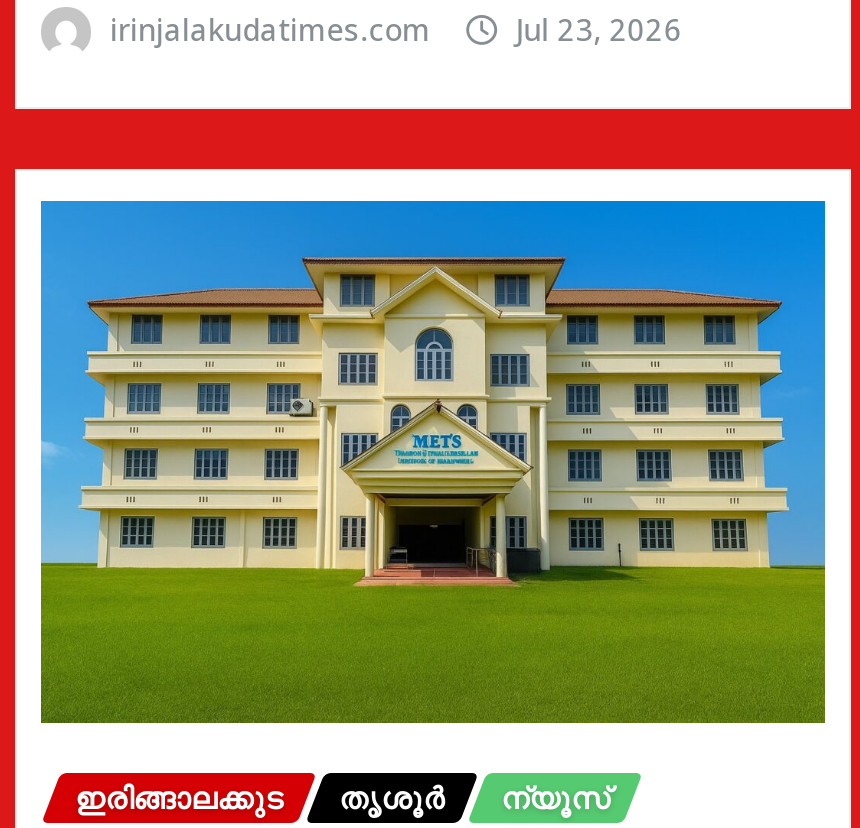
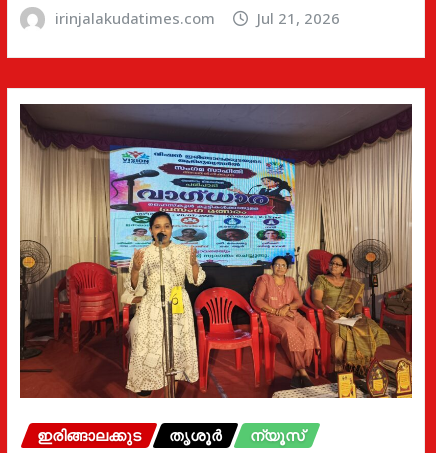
- Jul 23, 2026
+ Jul 21, 2026

- [image]
+ [image]
